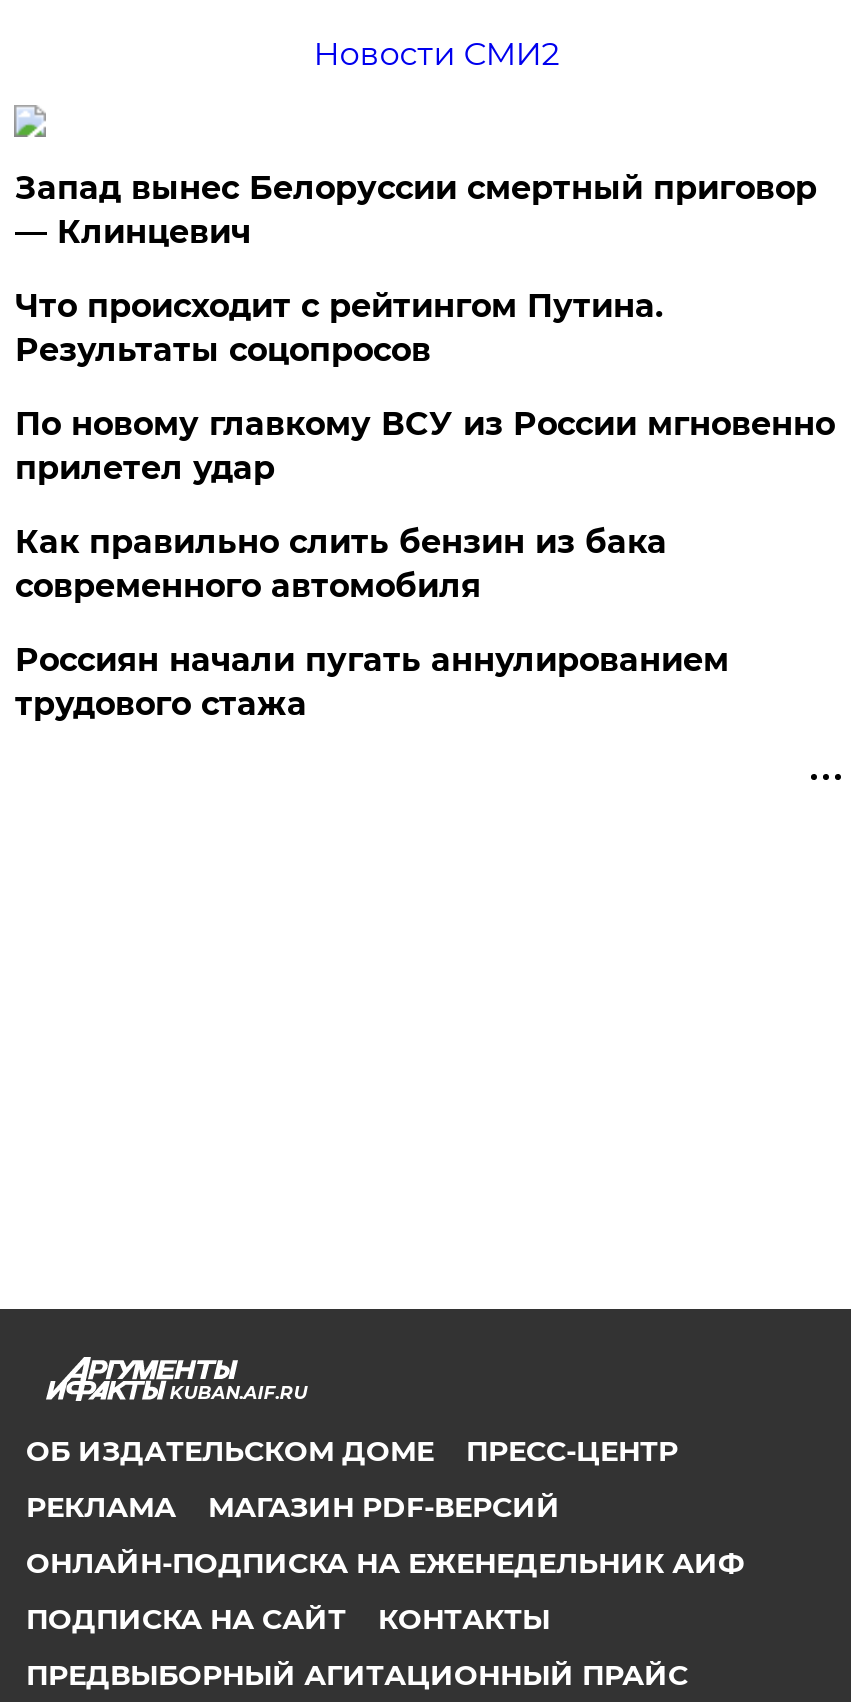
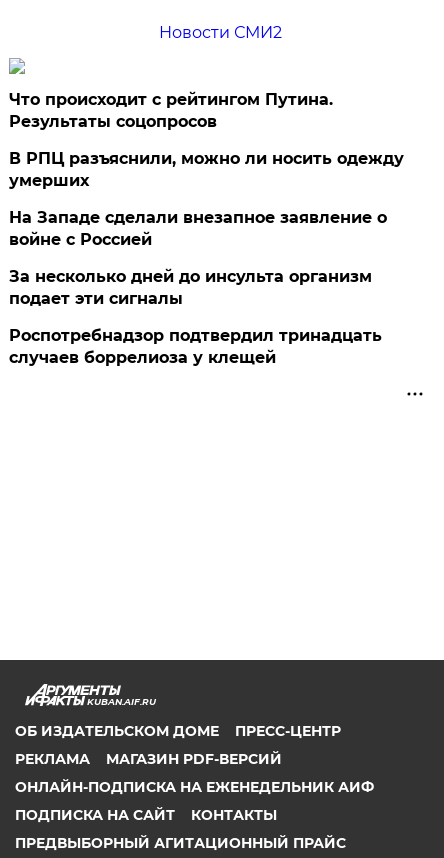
- Запад вынес Белоруссии смертный приговор
- — Клинцевич

moved up: Что происходит с рейтингом Путина. | Результаты соцопросов

- По новому главкому ВСУ из России мгновенно
- прилетел удар
- Как правильно слить бензин из бака
- современного автомобиля
- Россиян начали пугать аннулированием
- трудового стажа
+ В РПЦ разъяснили, можно ли носить одежду
+ умерших
+ На Западе сделали внезапное заявление о
+ войне с Россией
+ За несколько дней до инсульта организм
+ подает эти сигналы
+ Роспотребнадзор подтвердил тринадцать
+ случаев боррелиоза у клещей
